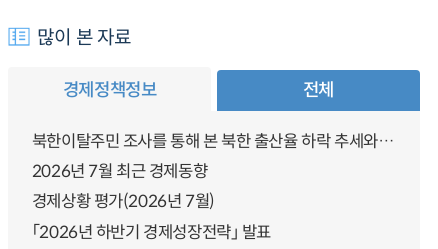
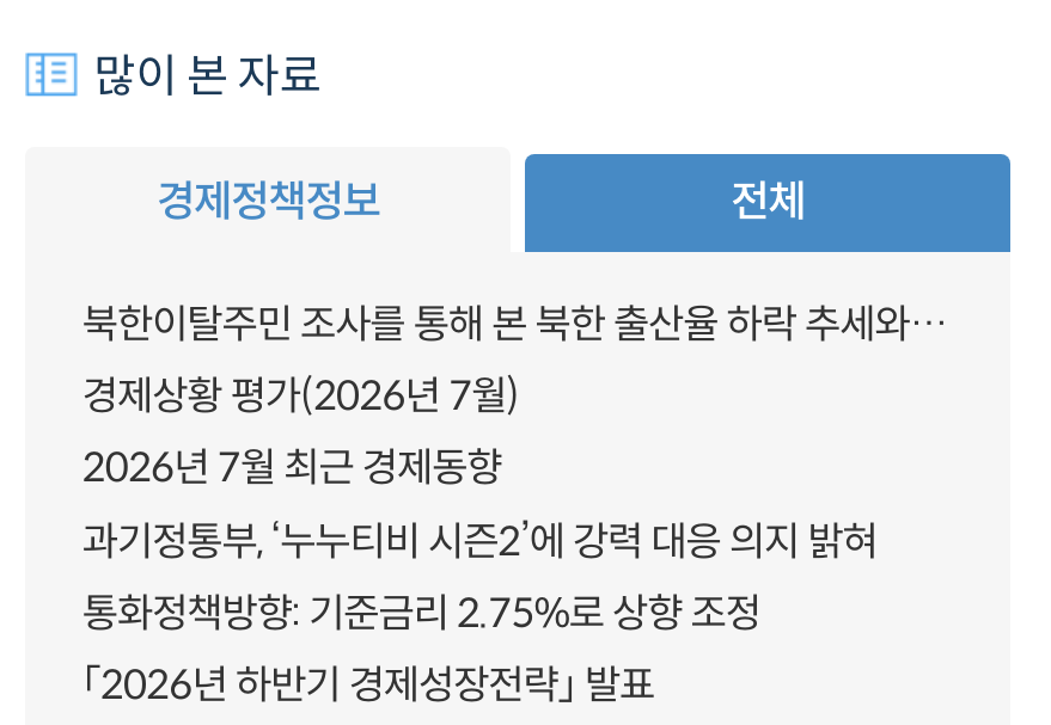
+ 과기정통부, ‘누누티비 시즌2’에 강력 대응 의지 밝혀
+ 통화정책방향: 기준금리 2.75%로 상향 조정

moved up: 경제상황 평가(2026년 7월)
